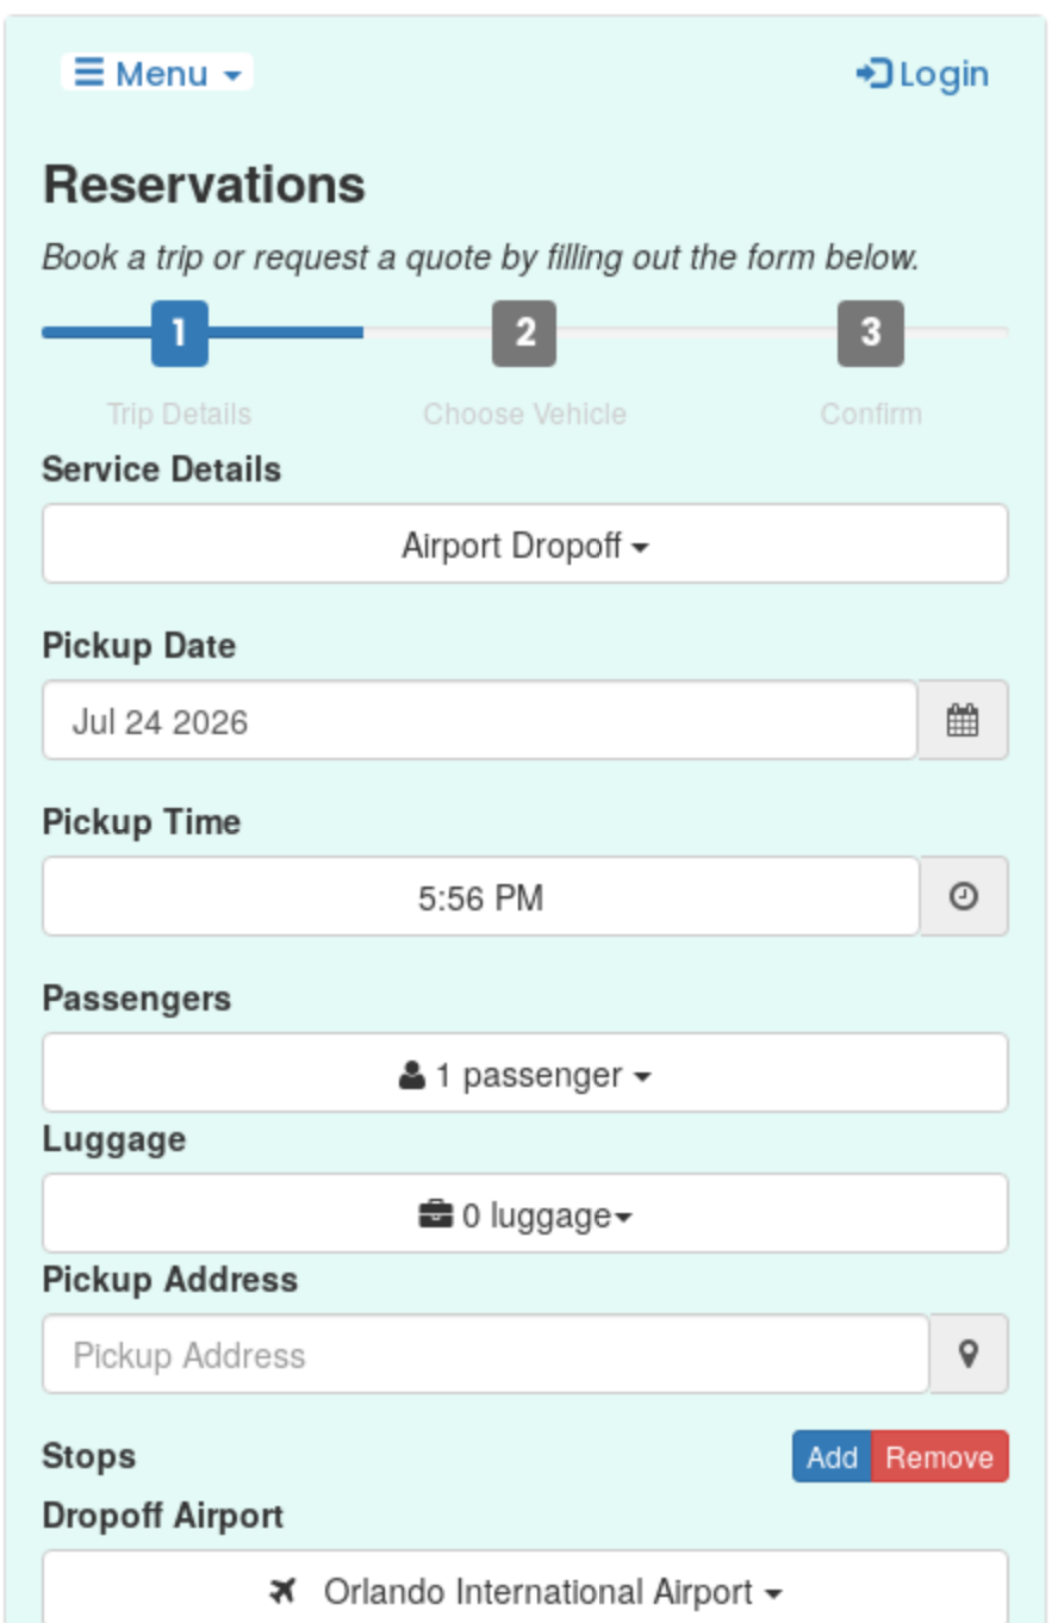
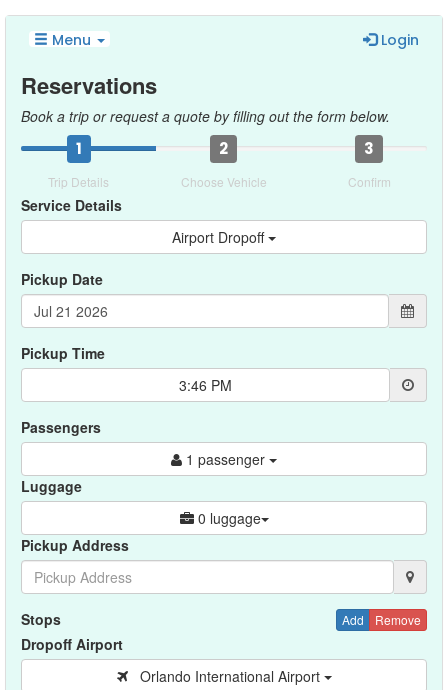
- 5:56 PM
+ 3:46 PM
